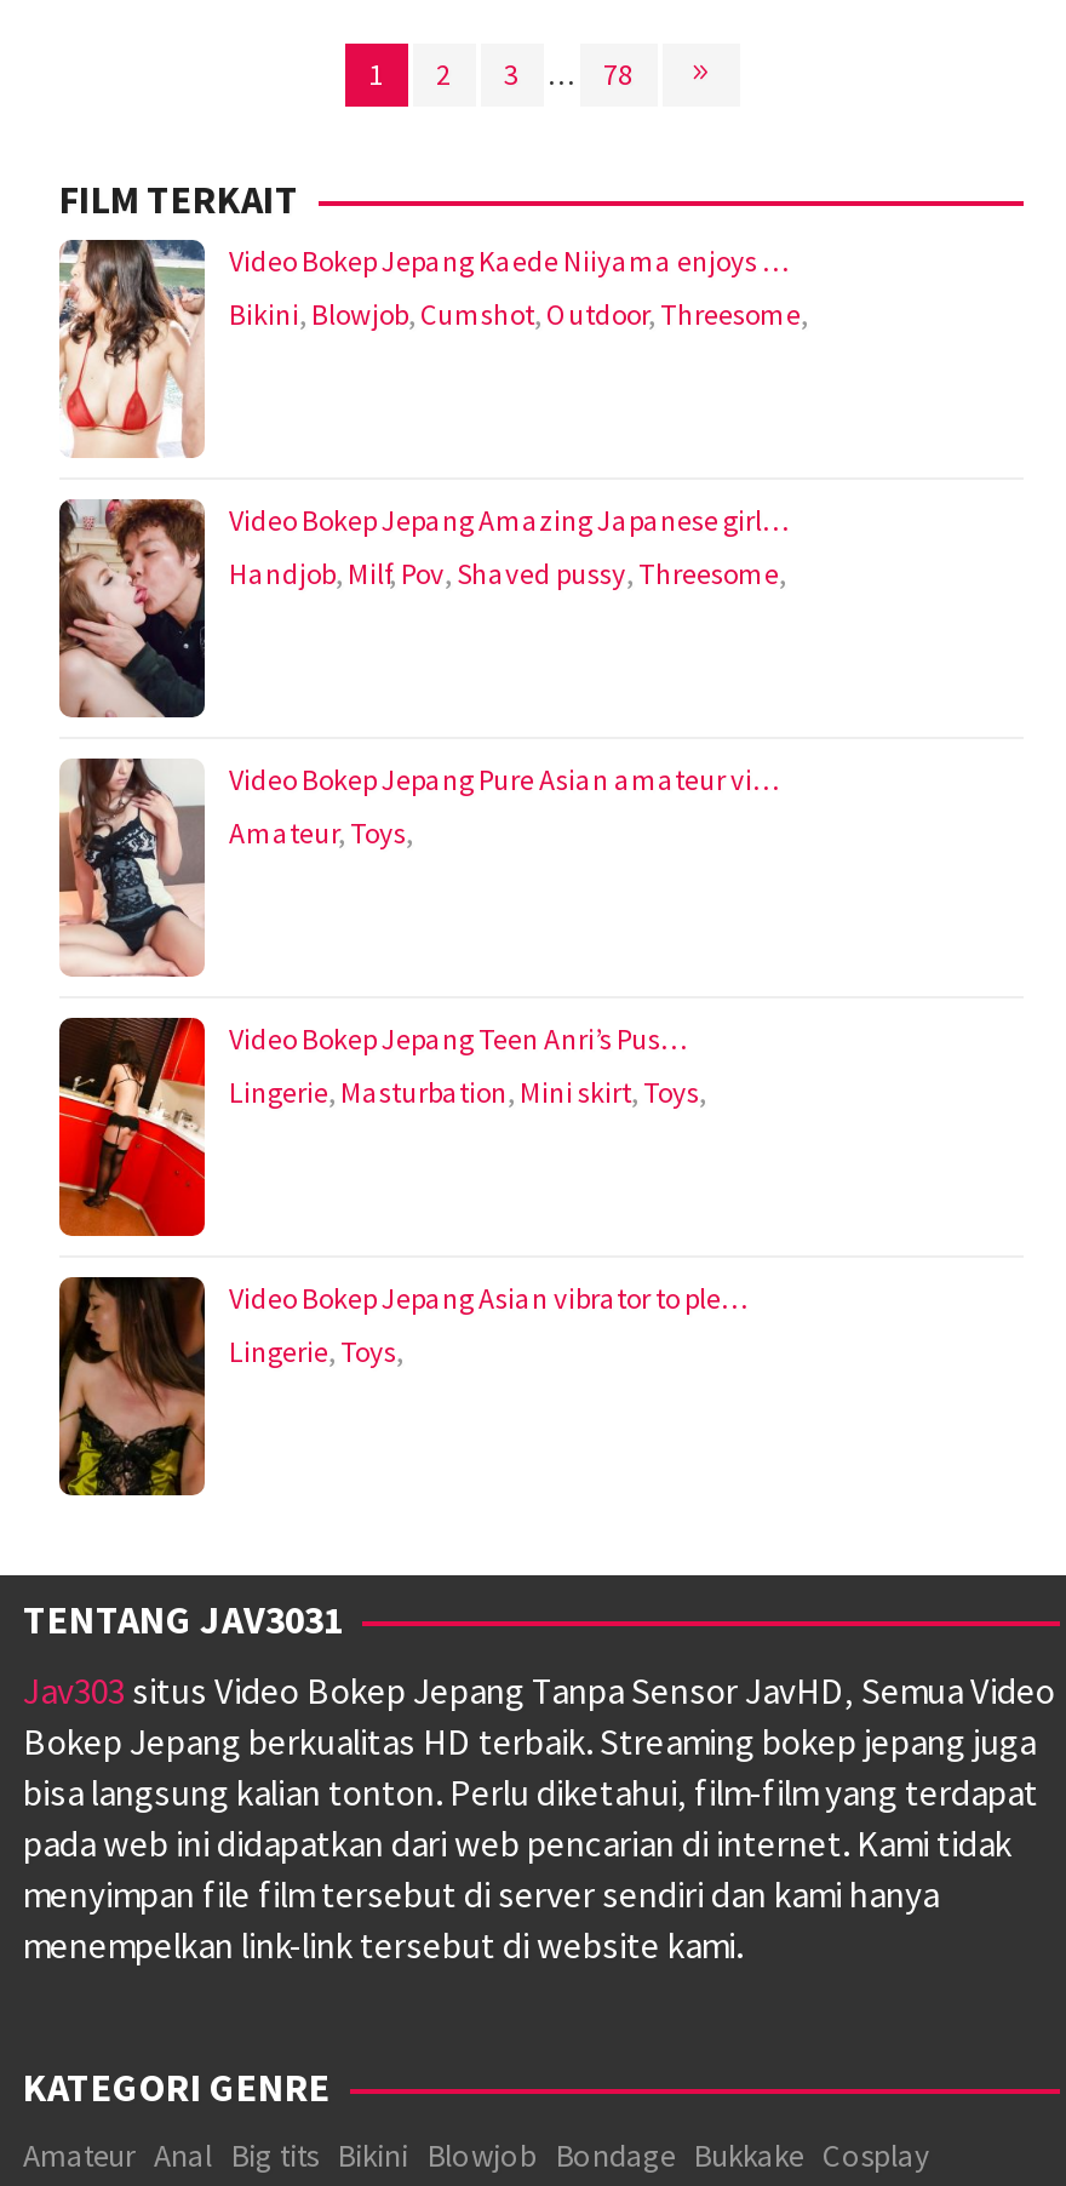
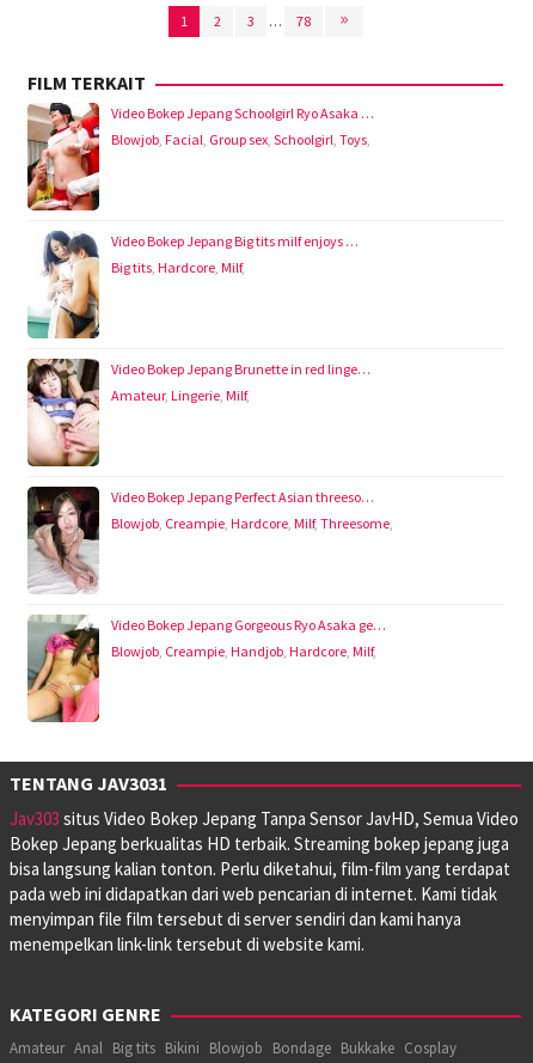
- [image]
- Video Bokep Jepang Kaede Niiyama enjoys …
+ [image]
+ Video Bokep Jepang Schoolgirl Ryo Asaka …

- Bikini, Blowjob, Cumshot, Outdoor, Threesome,
+ Blowjob, Facial, Group sex, Schoolgirl, Toys,

- [image]
- Video Bokep Jepang Amazing Japanese girl…
+ [image]
+ Video Bokep Jepang Big tits milf enjoys …

- Handjob, Milf, Pov, Shaved pussy, Threesome,
+ Big tits, Hardcore, Milf,

- [image]
- Video Bokep Jepang Pure Asian amateur vi…
+ [image]
+ Video Bokep Jepang Brunette in red linge…

- Amateur, Toys,
+ Amateur, Lingerie, Milf,

- [image]
- Video Bokep Jepang Teen Anri’s Pus…
+ [image]
+ Video Bokep Jepang Perfect Asian threeso…

- Lingerie, Masturbation, Mini skirt, Toys,
+ Blowjob, Creampie, Hardcore, Milf, Threesome,

- [image]
- Video Bokep Jepang Asian vibrator to ple…
+ [image]
+ Video Bokep Jepang Gorgeous Ryo Asaka ge…

- Lingerie, Toys,
+ Blowjob, Creampie, Handjob, Hardcore, Milf,
